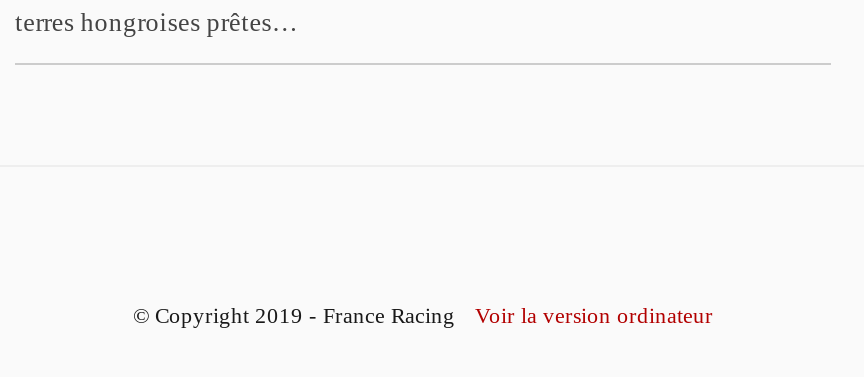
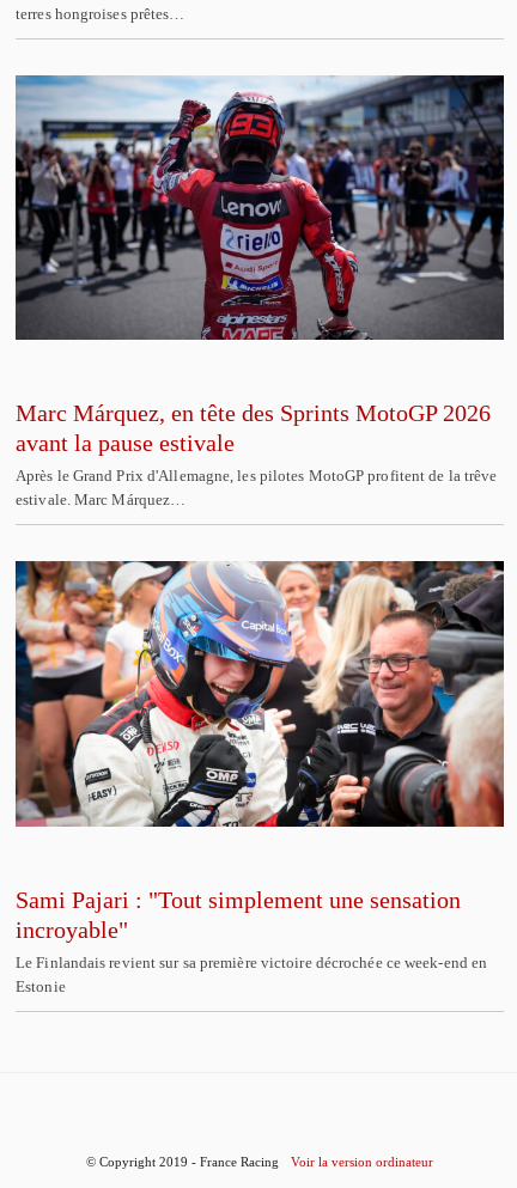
+ [image]

+ [image]

+ Marc Márquez, en tête des Sprints MotoGP 2026
+ avant la pause estivale
+ Après le Grand Prix d'Allemagne, les pilotes MotoGP profitent de la trêve
+ estivale. Marc Márquez…

+ Sami Pajari : "Tout simplement une sensation
+ incroyable"
+ Le Finlandais revient sur sa première victoire décrochée ce week-end en
+ Estonie
